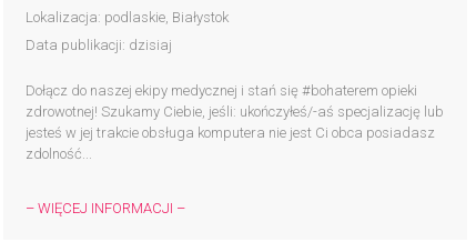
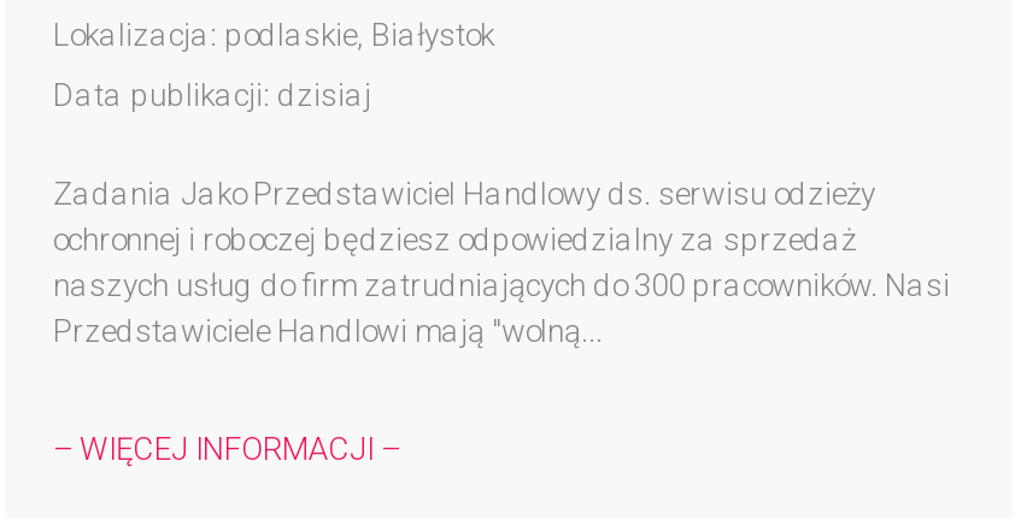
- Dołącz do naszej ekipy medycznej i stań się #bohaterem opieki
- zdrowotnej! Szukamy Ciebie, jeśli: ukończyłeś/-aś specjalizację lub
- jesteś w jej trakcie obsługa komputera nie jest Ci obca posiadasz
- zdolność...
+ Zadania Jako Przedstawiciel Handlowy ds. serwisu odzieży
+ ochronnej i roboczej będziesz odpowiedzialny za sprzedaż
+ naszych usług do firm zatrudniających do 300 pracowników. Nasi
+ Przedstawiciele Handlowi mają "wolną...
